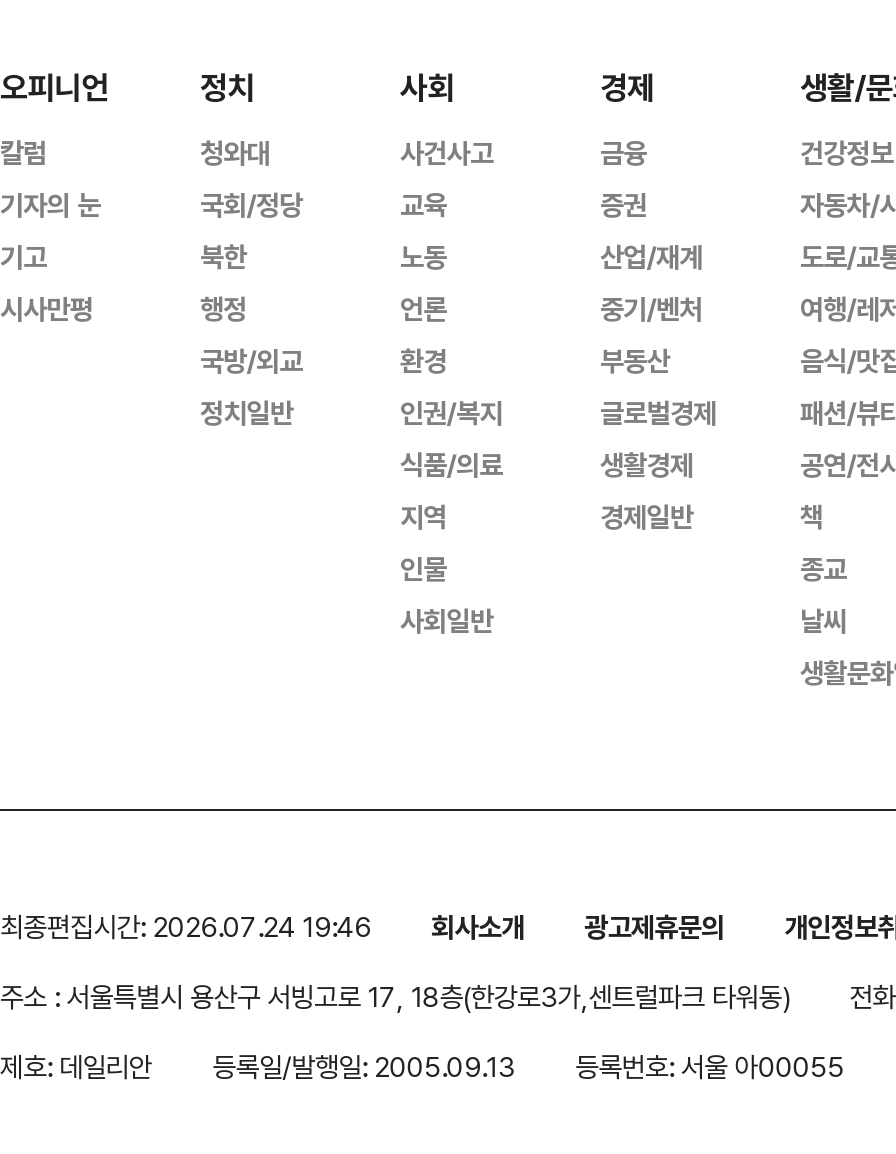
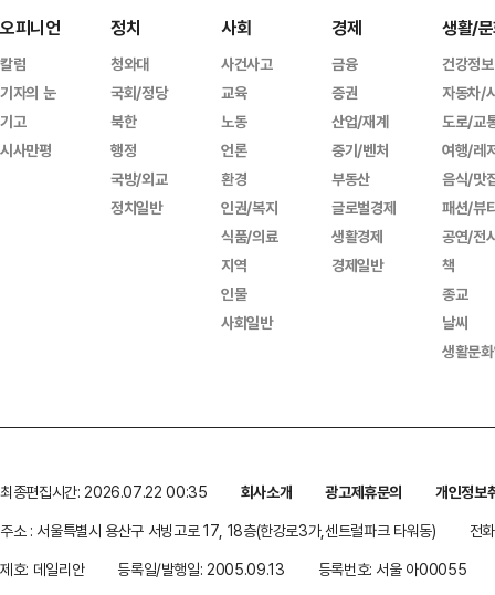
- 최종편집시간: 2026.07.24 19:46
+ 최종편집시간: 2026.07.22 00:35
